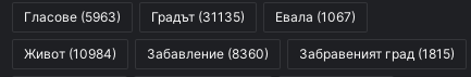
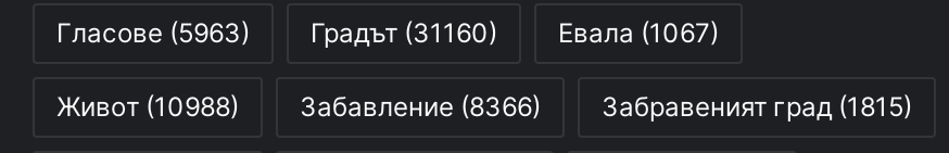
- Гласове (5963) Градът (31135) Евала (1067)
+ Гласове (5963) Градът (31160) Евала (1067)

- Живот (10984)
+ Живот (10988)

- Забавление (8360)
+ Забавление (8366)
